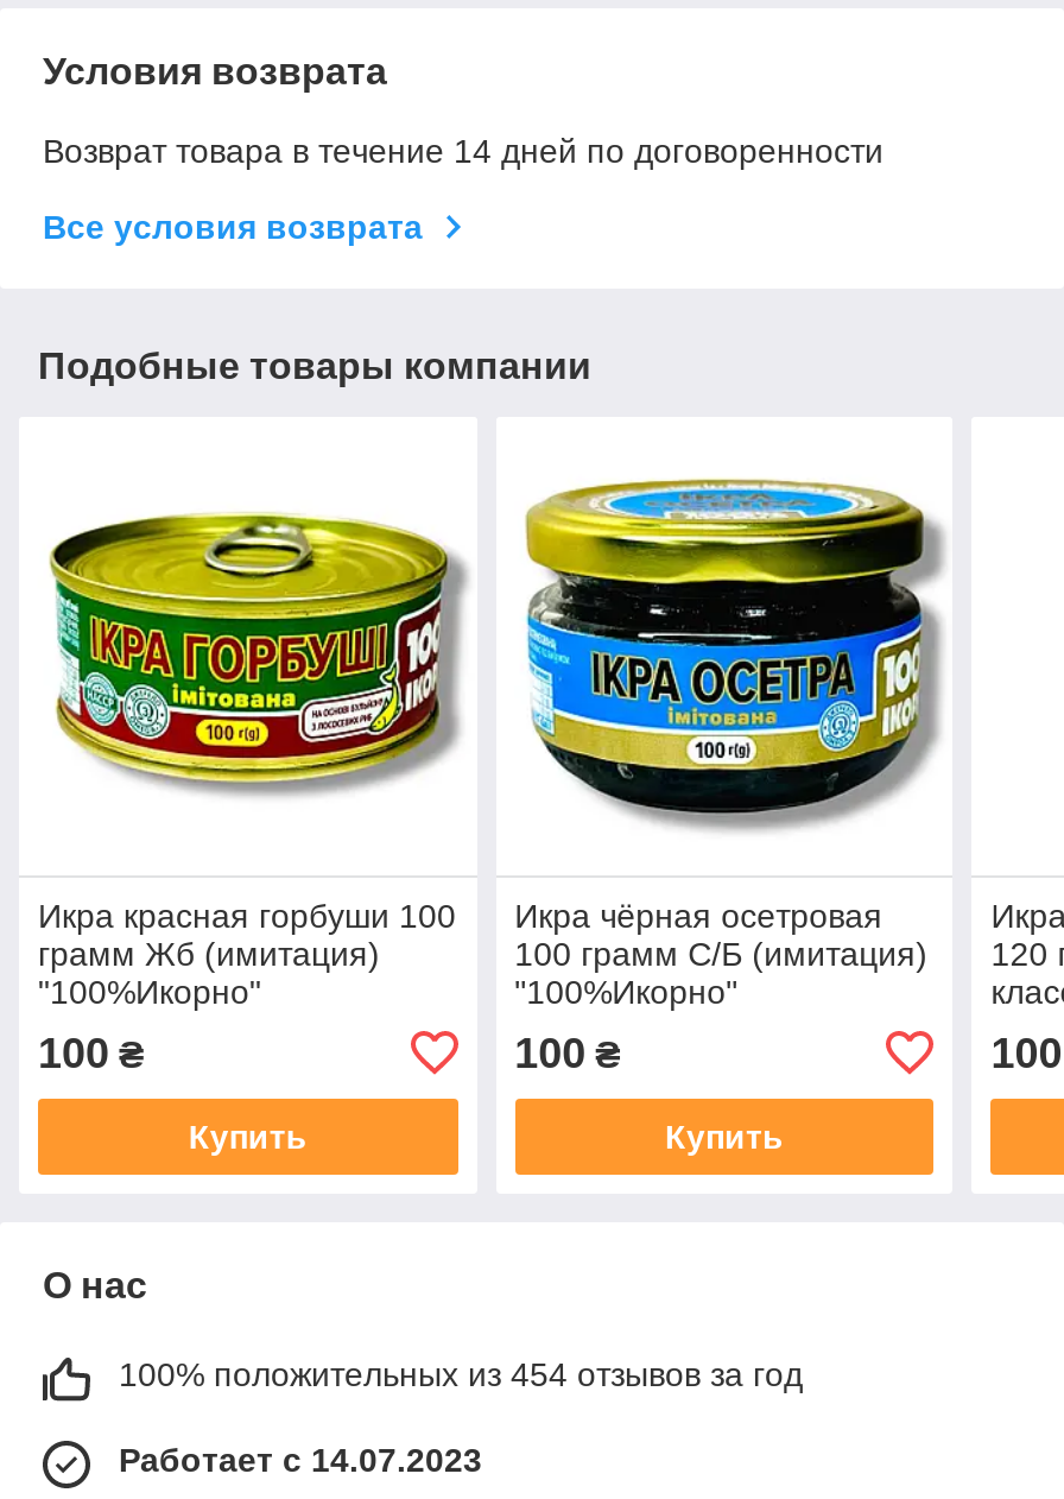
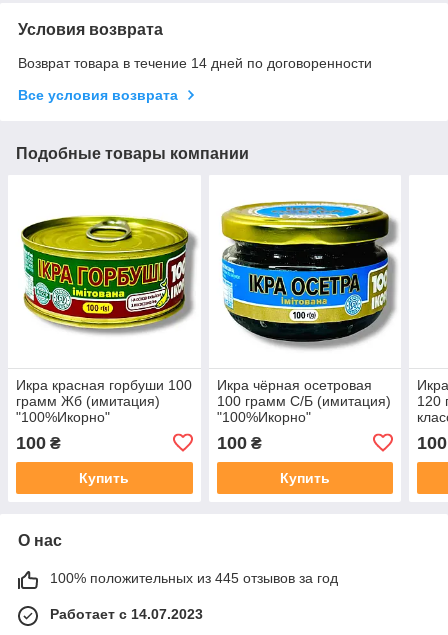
- 100% положительных из 454 отзывов за год
+ 100% положительных из 445 отзывов за год
